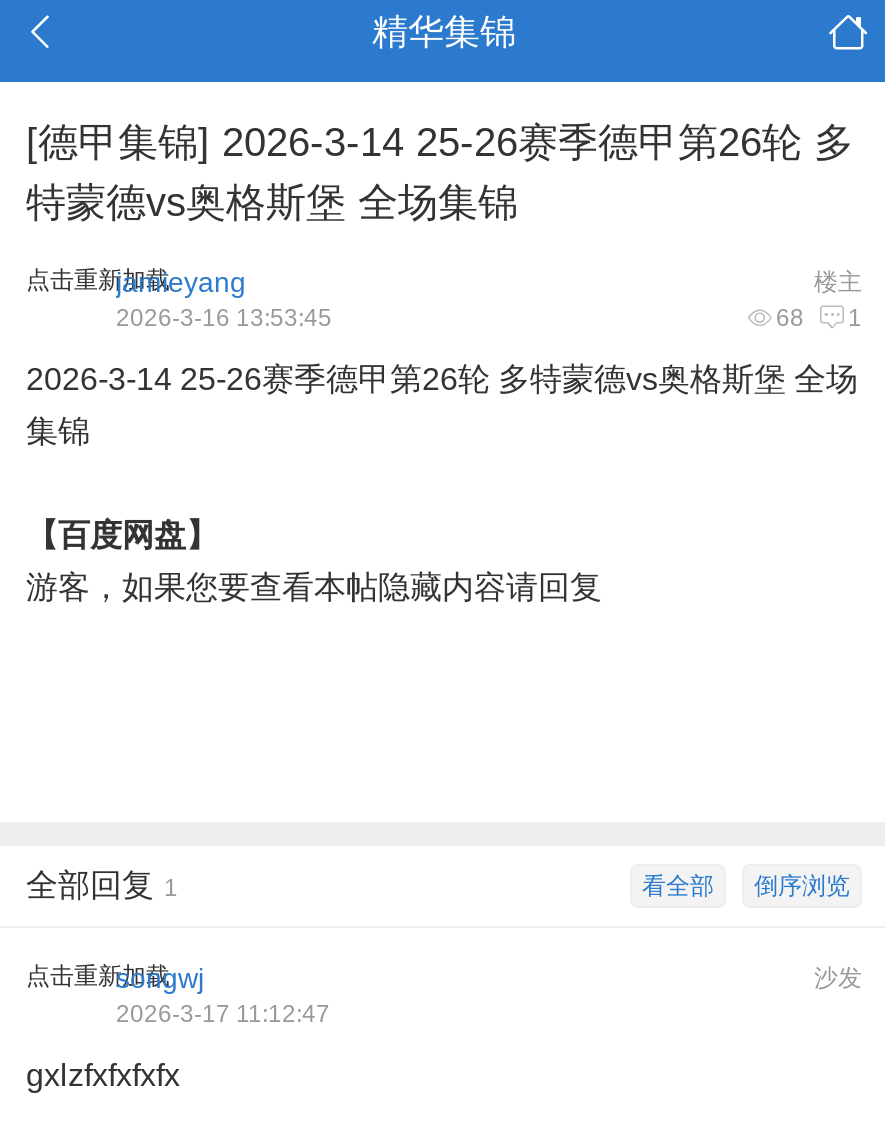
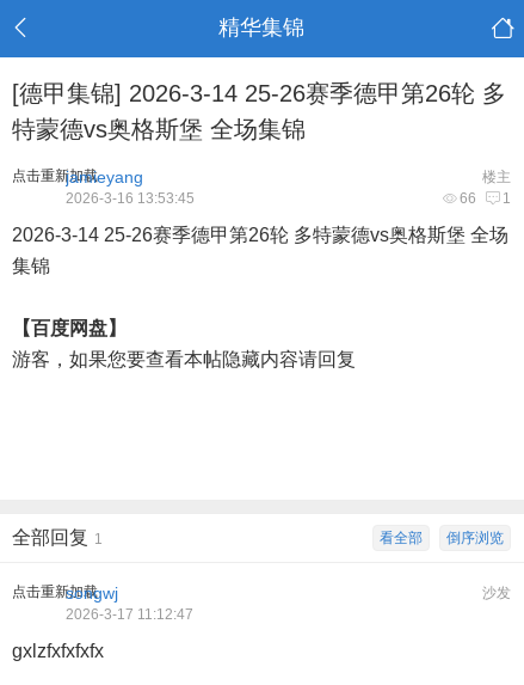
- 68 1
+ 66 1
